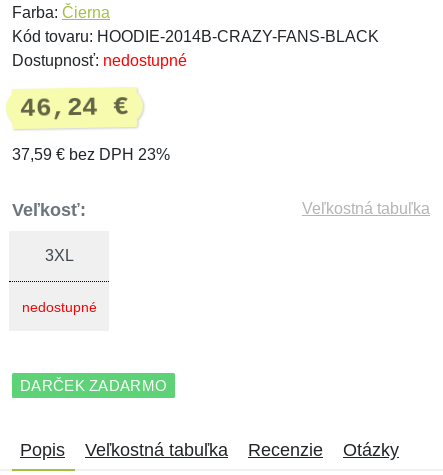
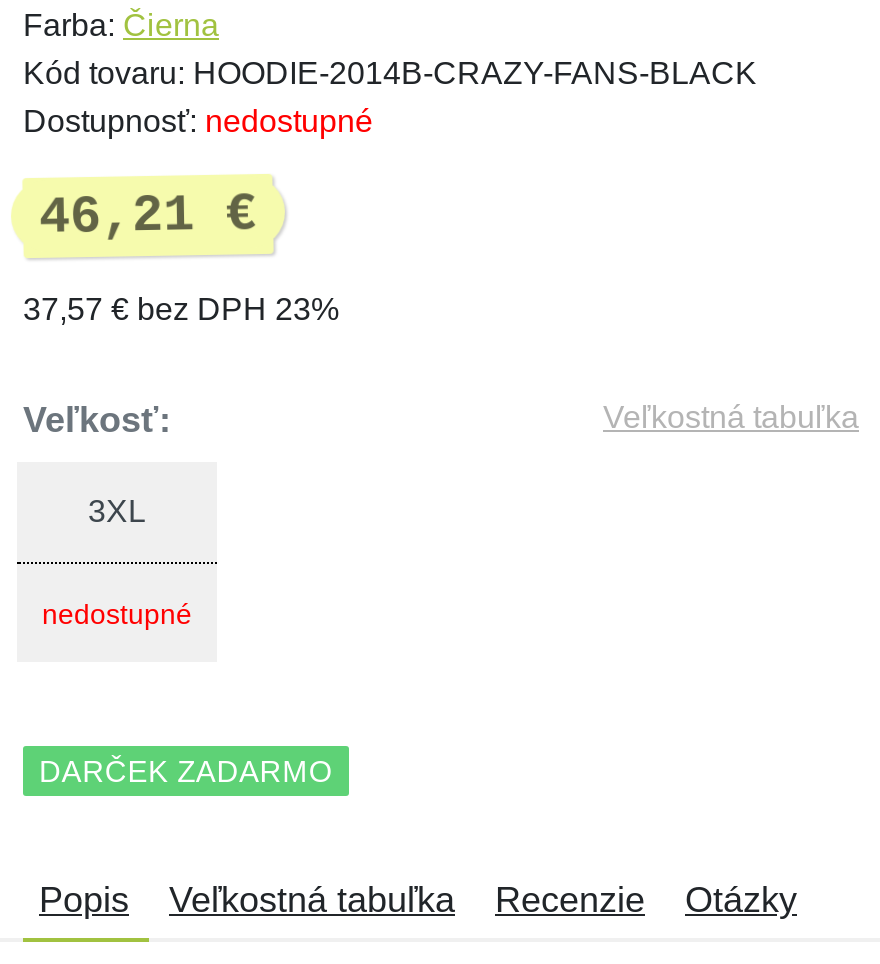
- 46,24 €
+ 46,21 €

- 37,59 € bez DPH 23%
+ 37,57 € bez DPH 23%
